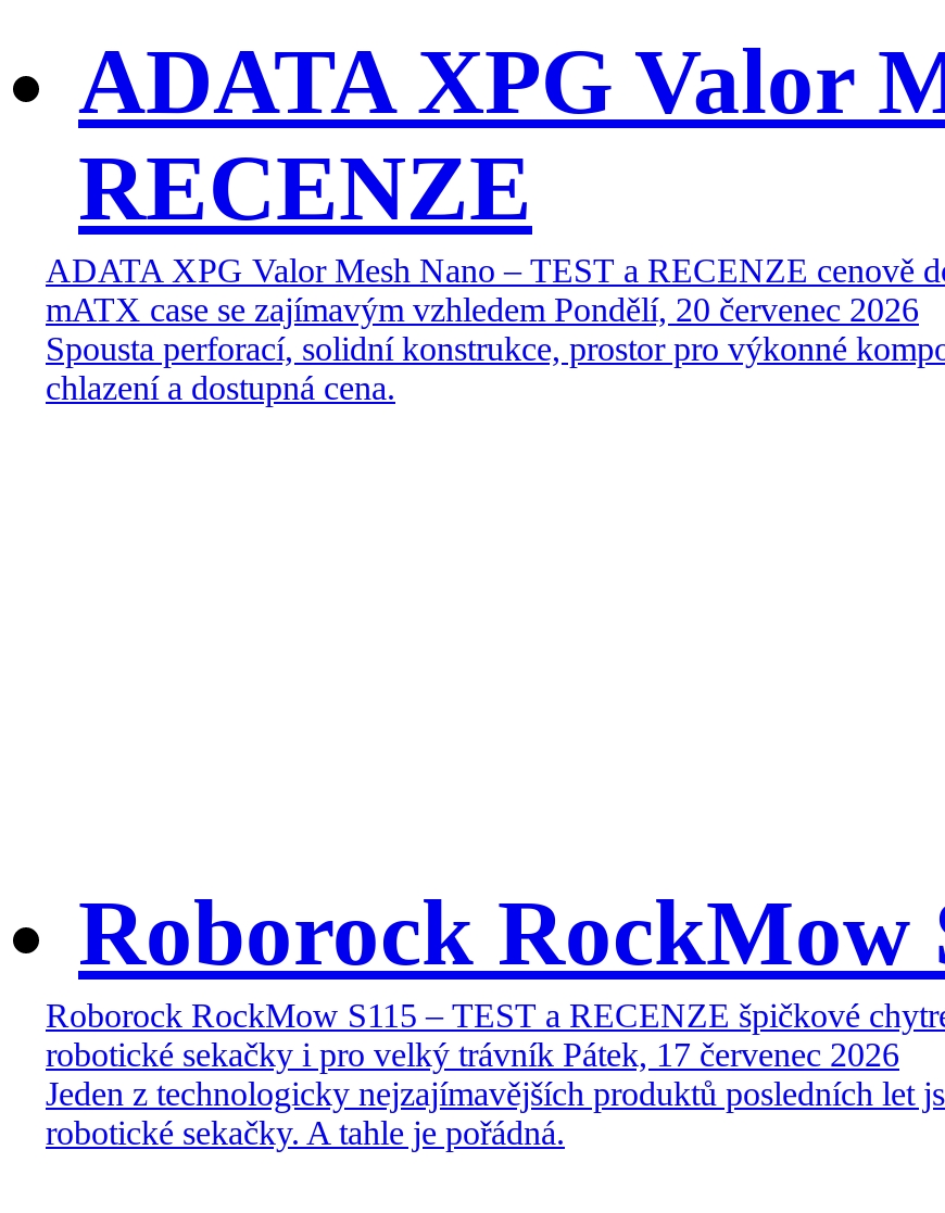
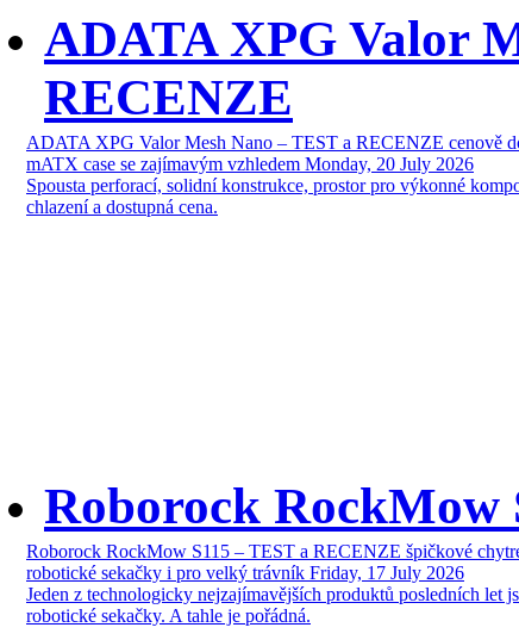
- mATX case se zajímavým vzhledem Pondělí, 20 červenec 2026
+ mATX case se zajímavým vzhledem Monday, 20 July 2026

- robotické sekačky i pro velký trávník Pátek, 17 červenec 2026
+ robotické sekačky i pro velký trávník Friday, 17 July 2026
